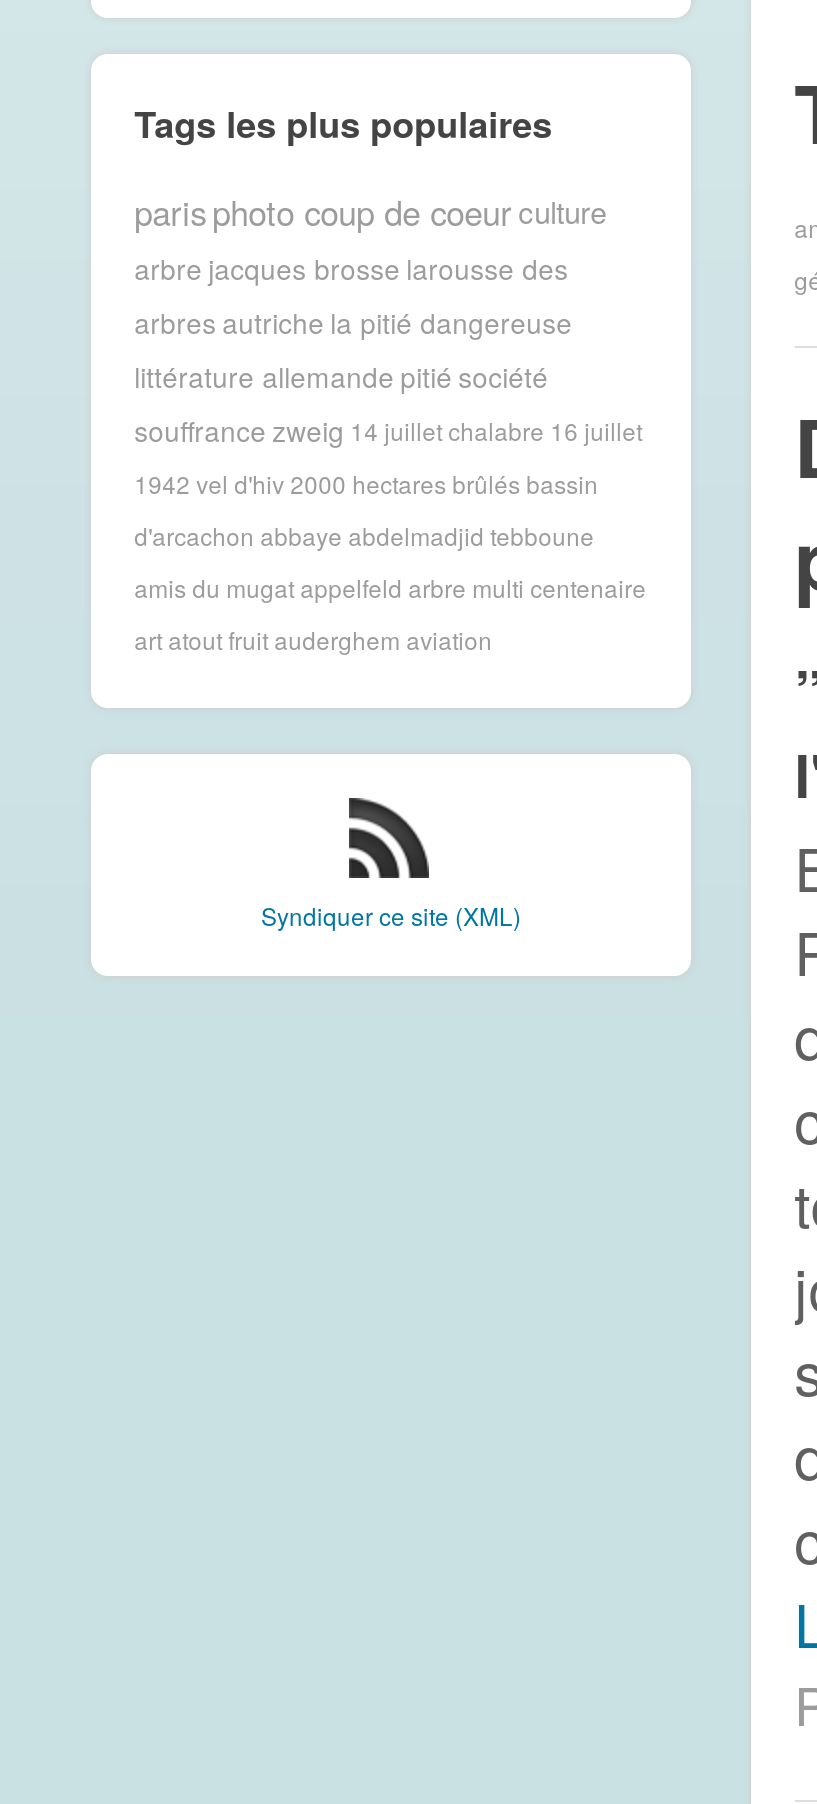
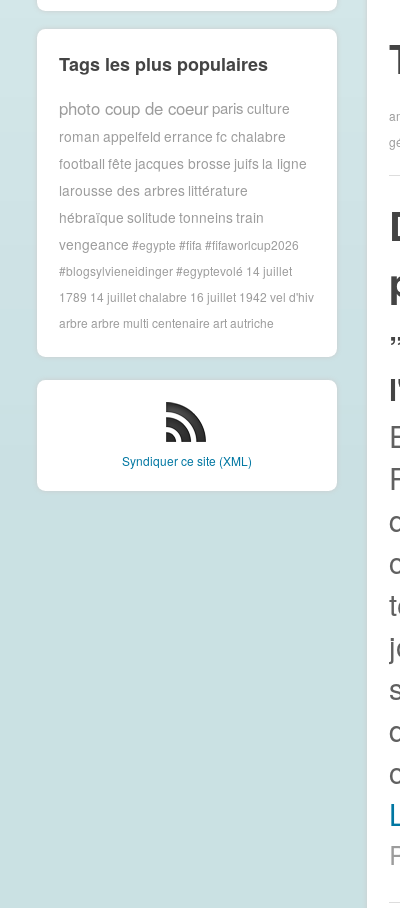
- paris photo coup de coeur culture
- arbre jacques brosse larousse des
- arbres autriche la pitié dangereuse
- littérature allemande pitié société
- souffrance zweig 14 juillet chalabre 16 juillet
- 1942 vel d'hiv 2000 hectares brûlés bassin
- d'arcachon abbaye abdelmadjid tebboune
- amis du mugat appelfeld arbre multi centenaire
- art atout fruit auderghem aviation
+ photo coup de coeur paris culture
+ roman appelfeld errance fc chalabre
+ football fête jacques brosse juifs la ligne
+ larousse des arbres littérature
+ hébraïque solitude tonneins train
+ vengeance #egypte #fifa #fifaworlcup2026
+ #blogsylvieneidinger #egyptevolé 14 juillet
+ 1789 14 juillet chalabre 16 juillet 1942 vel d'hiv
+ arbre arbre multi centenaire art autriche
